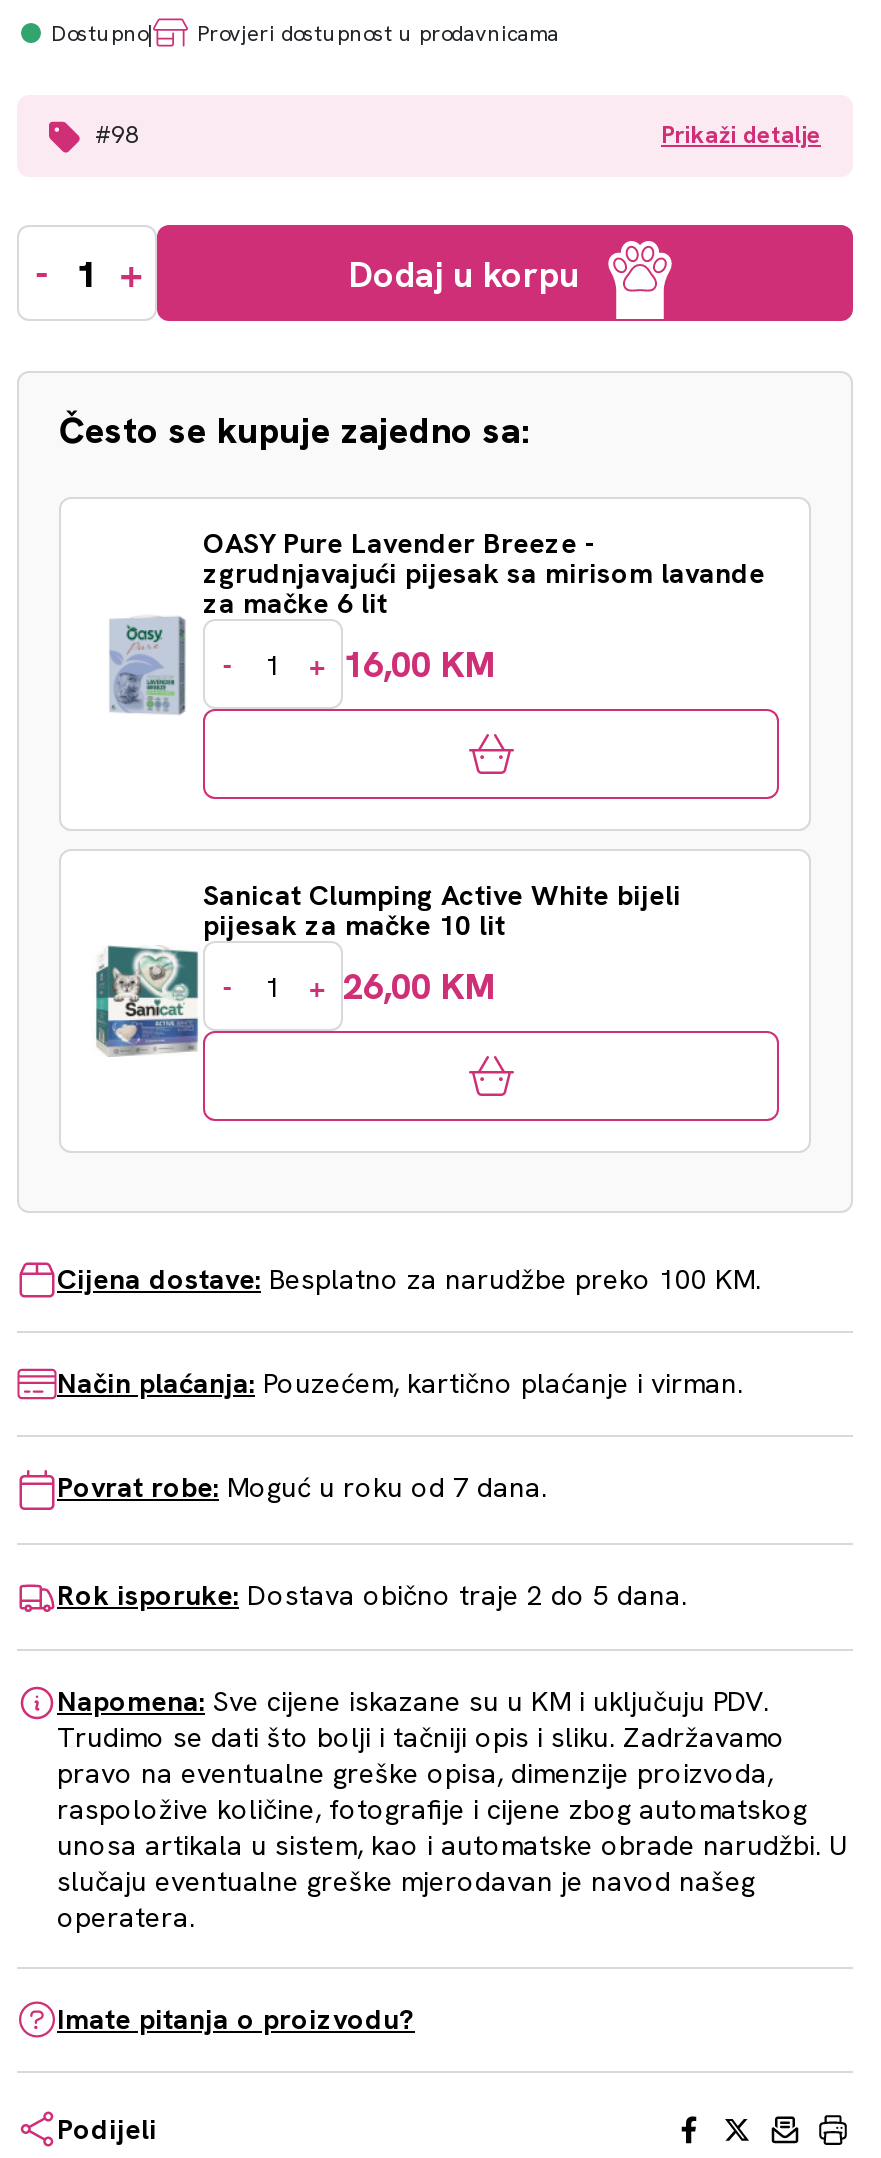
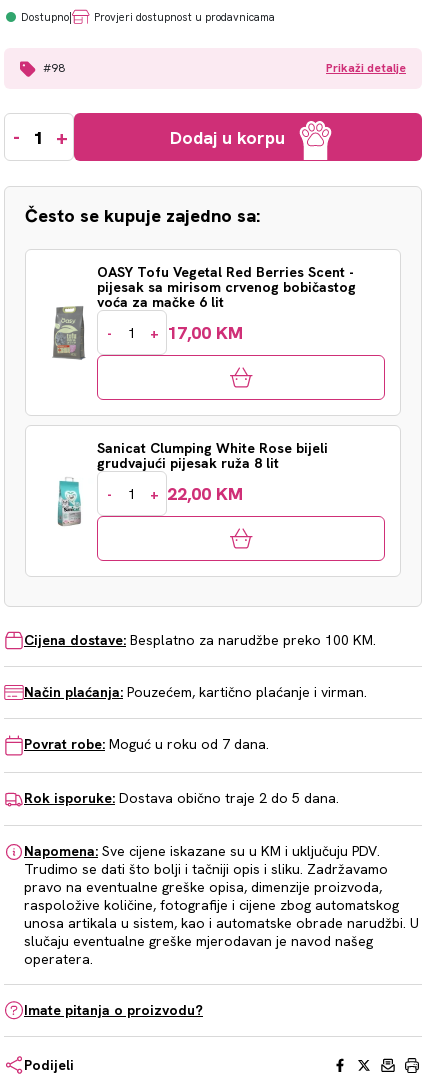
- [image]
- OASY Pure Lavender Breeze -
- zgrudnjavajući pijesak sa mirisom lavande
- za mačke 6 lit
+ [image]
+ OASY Tofu Vegetal Red Berries Scent -
+ pijesak sa mirisom crvenog bobičastog
+ voća za mačke 6 lit

- + 16,00 KM
+ + 17,00 KM

- Sanicat Clumping Active White bijeli
+ Sanicat Clumping White Rose bijeli

- pijesak za mačke 10 lit
+ grudvajući pijesak ruža 8 lit

- [image]
+ [image]

- + 26,00 KM
+ + 22,00 KM
